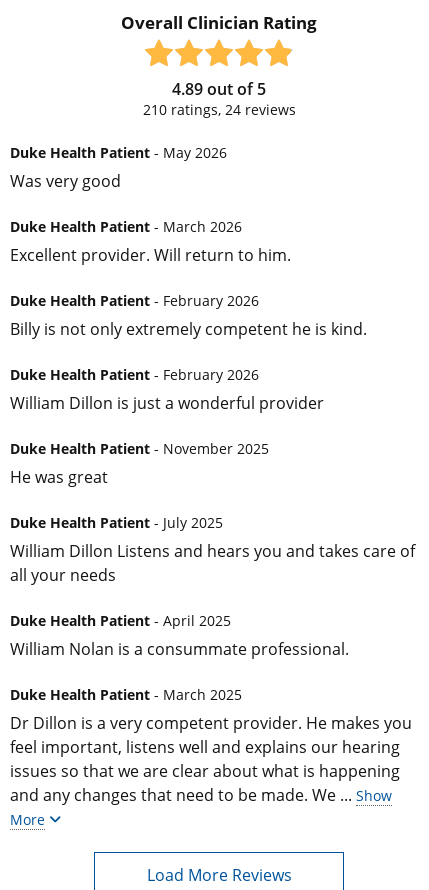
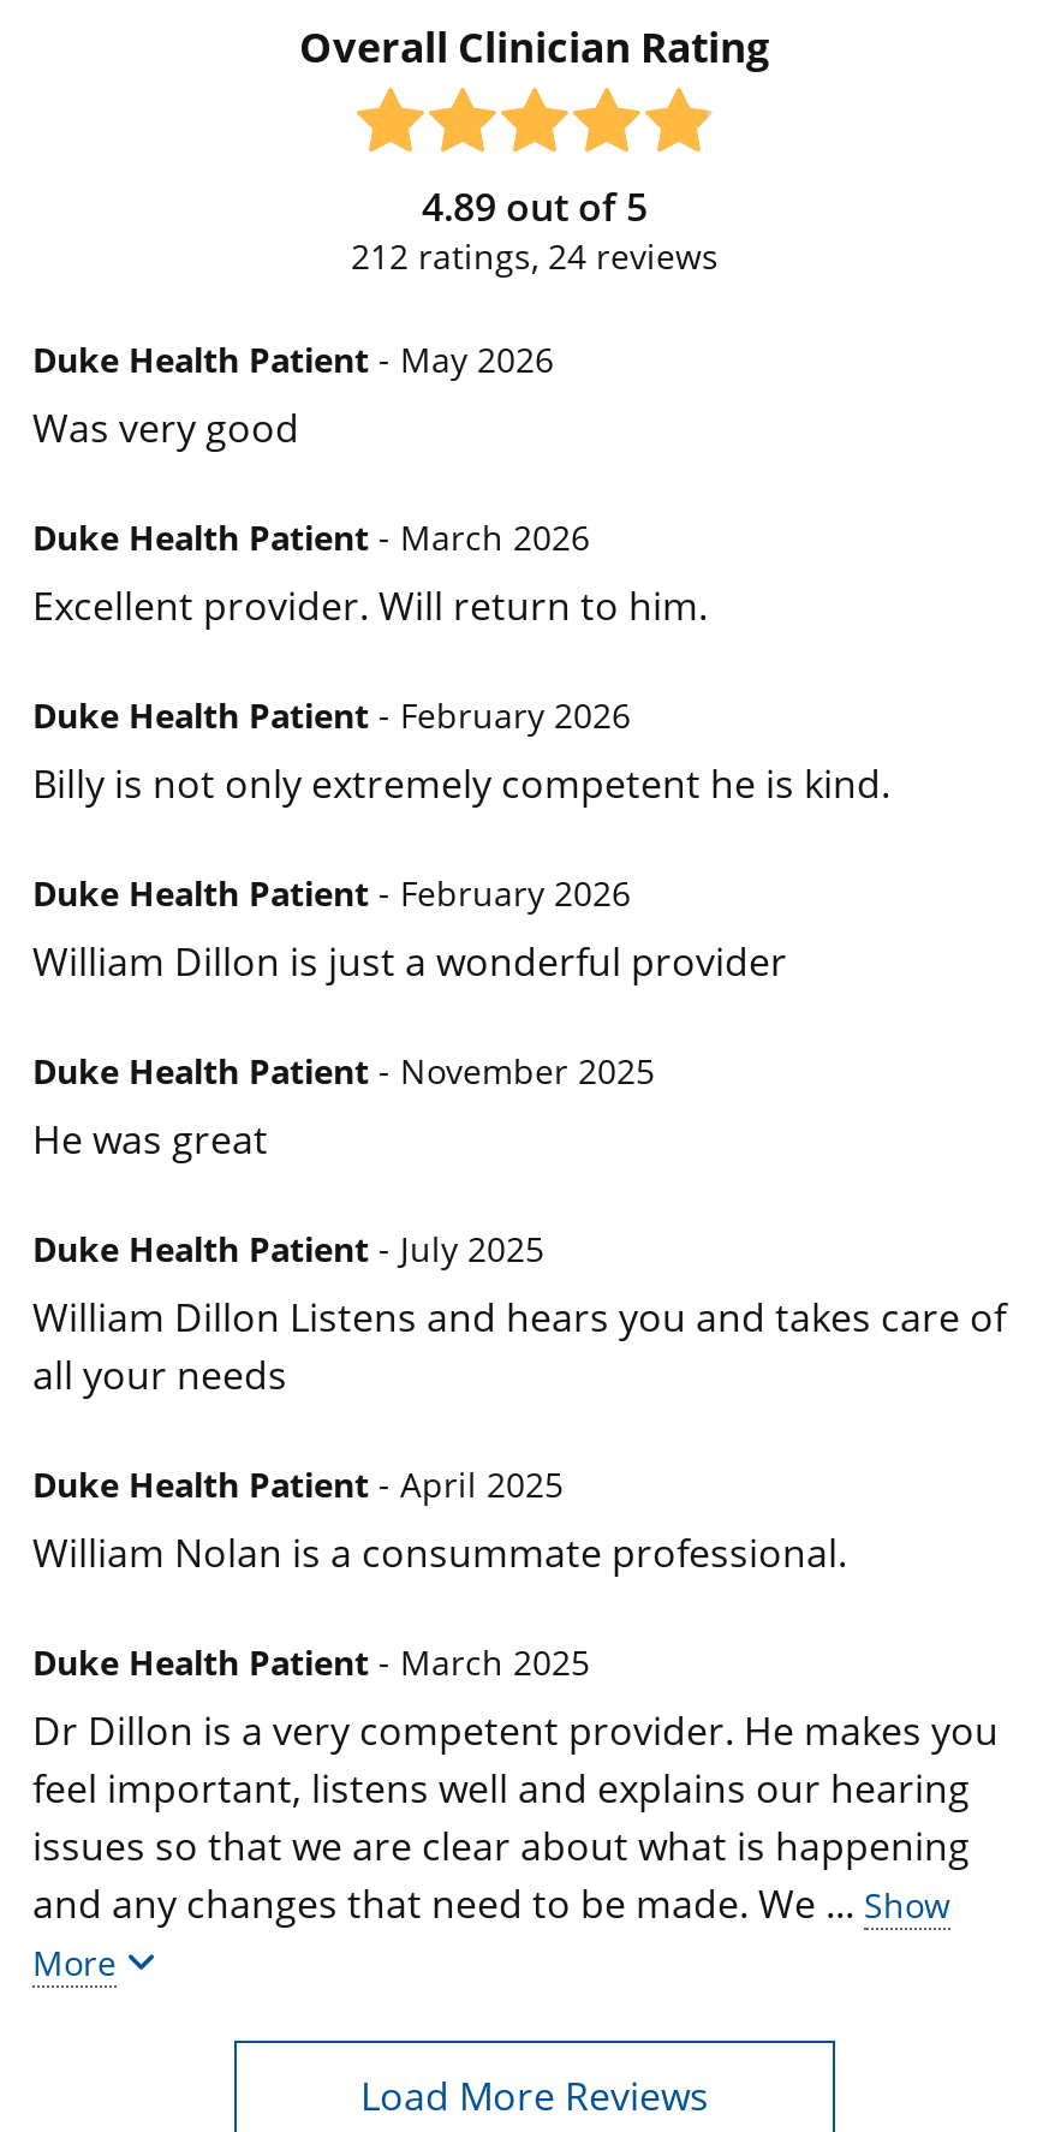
- 210 ratings, 24 reviews
+ 212 ratings, 24 reviews
